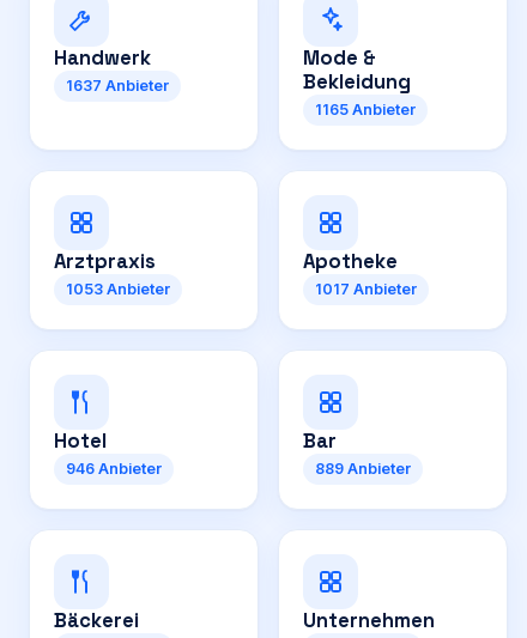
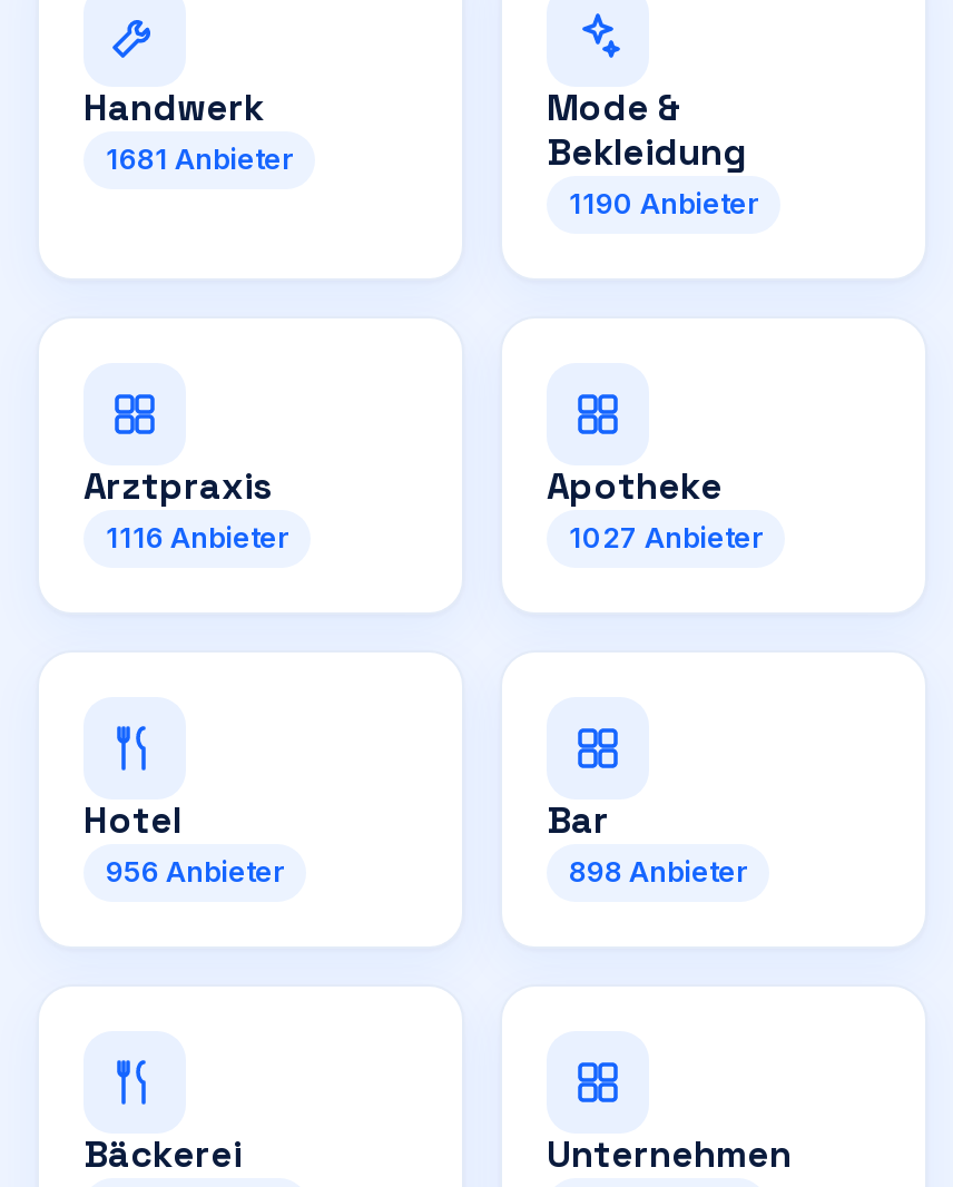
- 1637 Anbieter
+ 1681 Anbieter

- 1165 Anbieter
+ 1190 Anbieter

- 1053 Anbieter
+ 1116 Anbieter

- 1017 Anbieter
+ 1027 Anbieter

- 946 Anbieter
+ 956 Anbieter

- 889 Anbieter
+ 898 Anbieter
